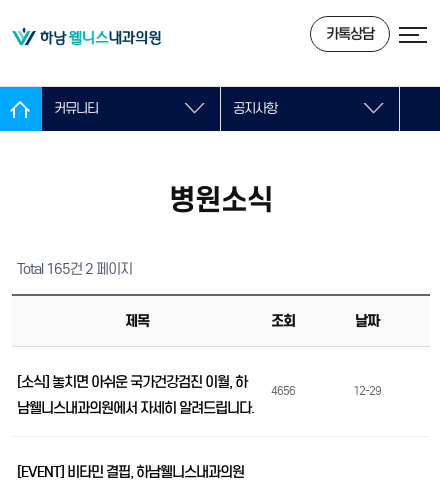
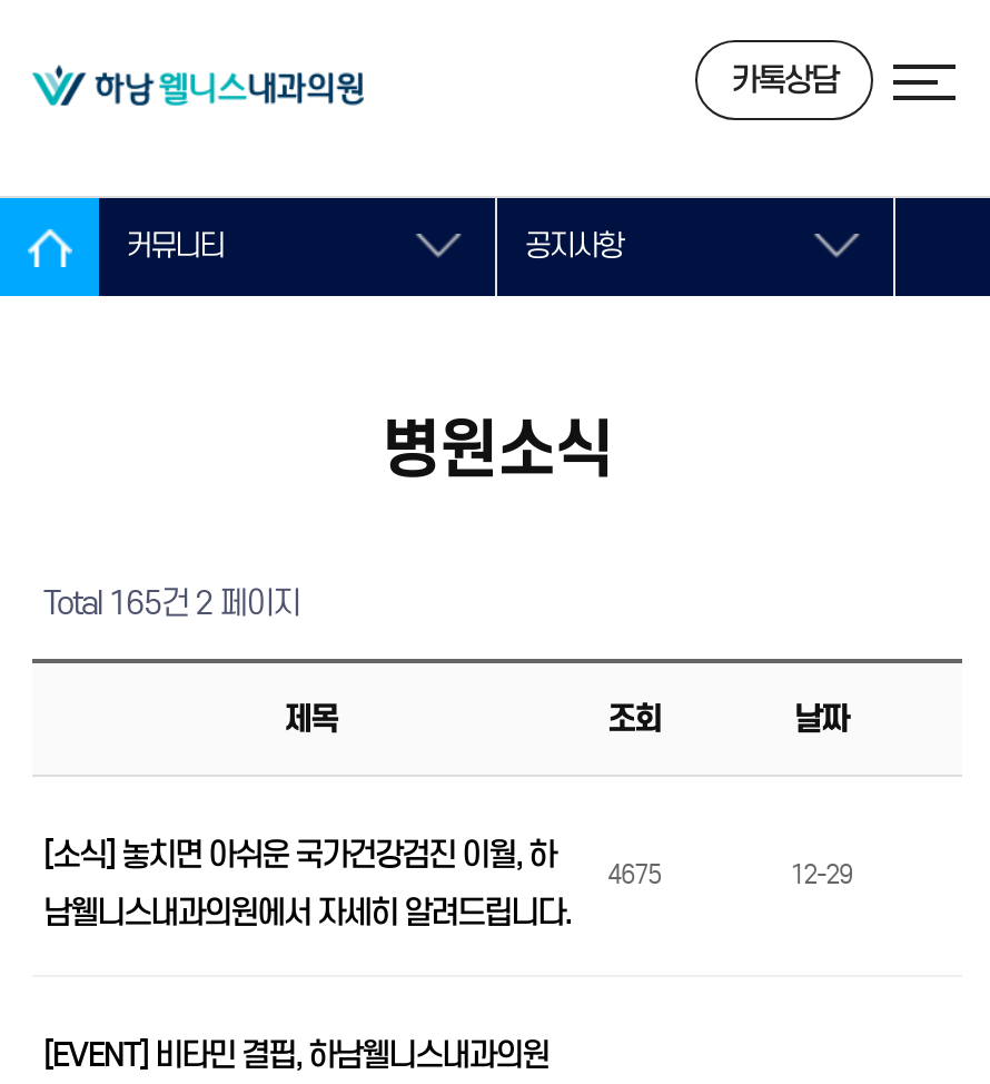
- [소식] 놓치면 아쉬운 국가건강검진 이월, 하 4656
+ [소식] 놓치면 아쉬운 국가건강검진 이월, 하 4675
